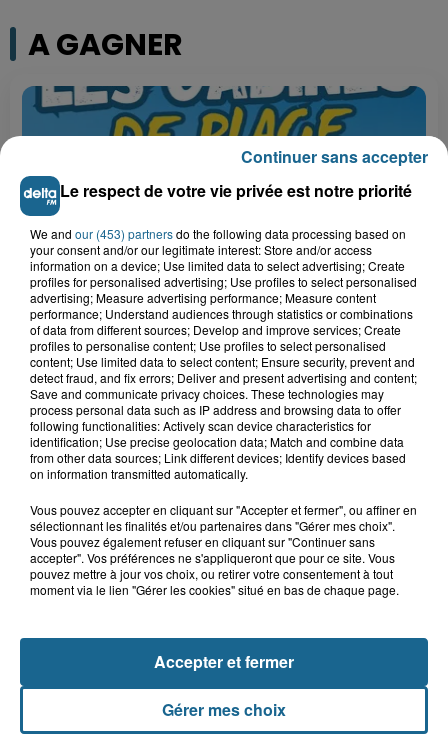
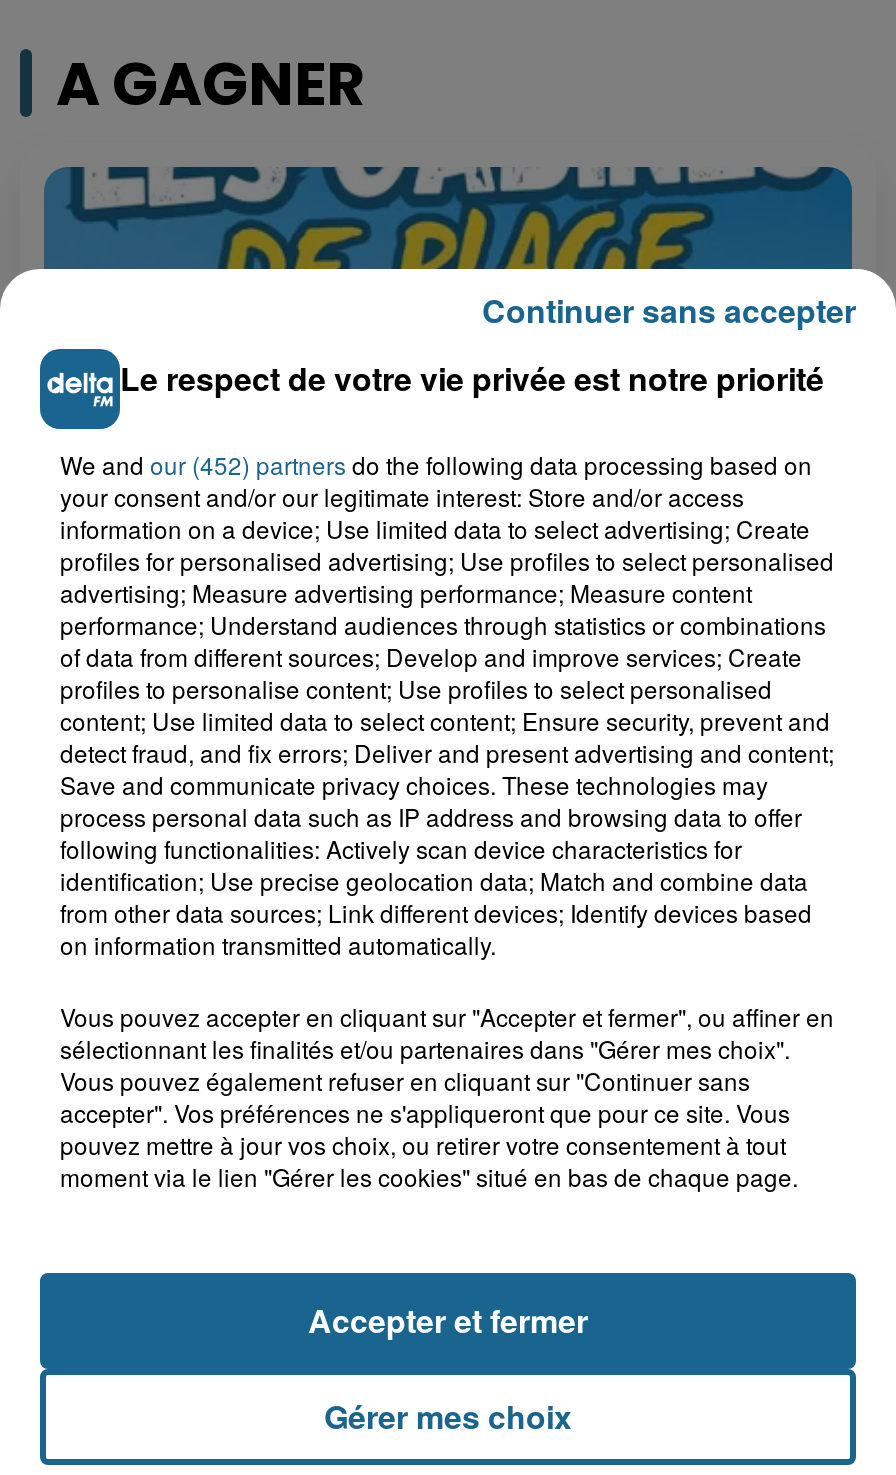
- We and our (453) partners do the following data processing based on
+ We and our (452) partners do the following data processing based on
